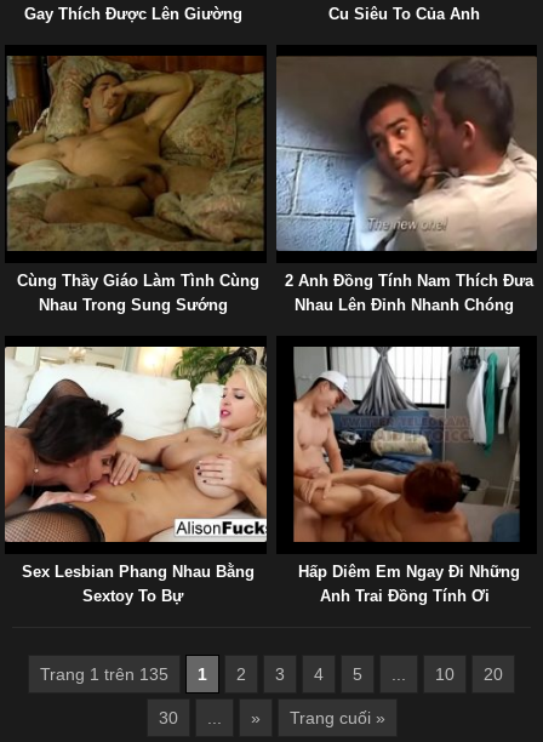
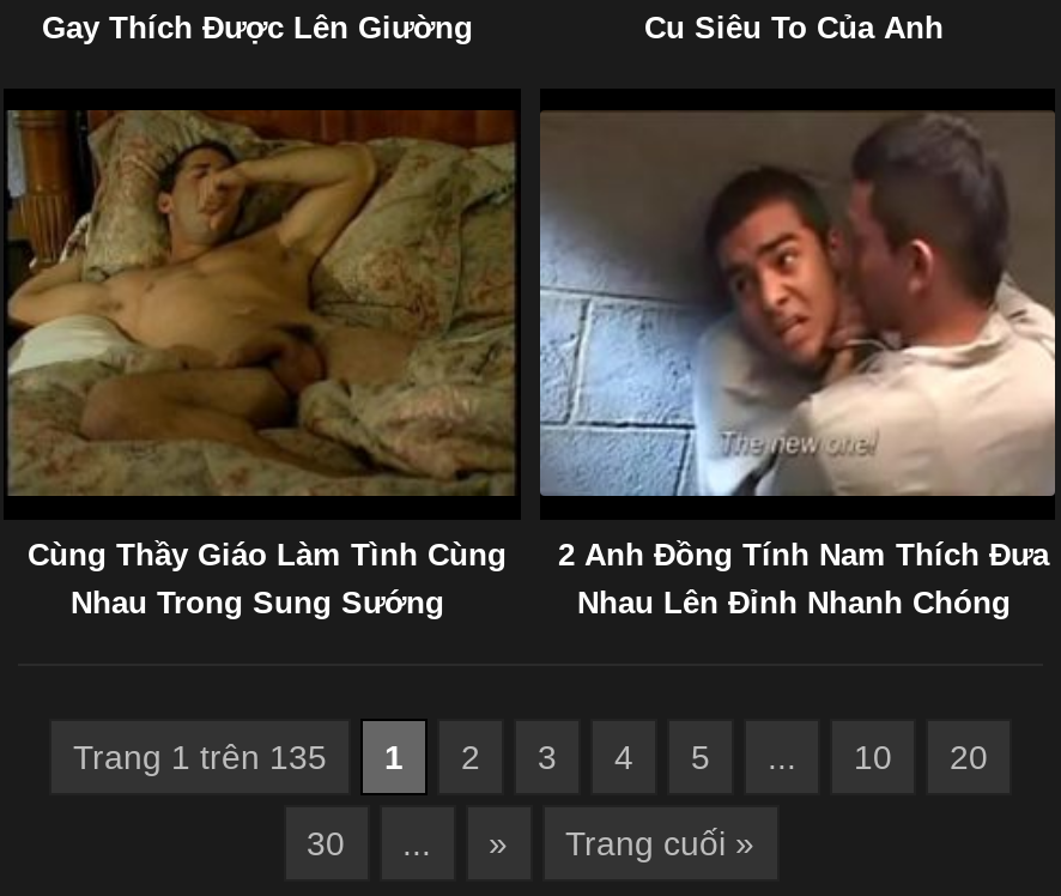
- [image]
- Sex Lesbian Phang Nhau Bằng
- Sextoy To Bự

- [image]
- Hấp Diêm Em Ngay Đi Những
- Anh Trai Đồng Tính Ơi
